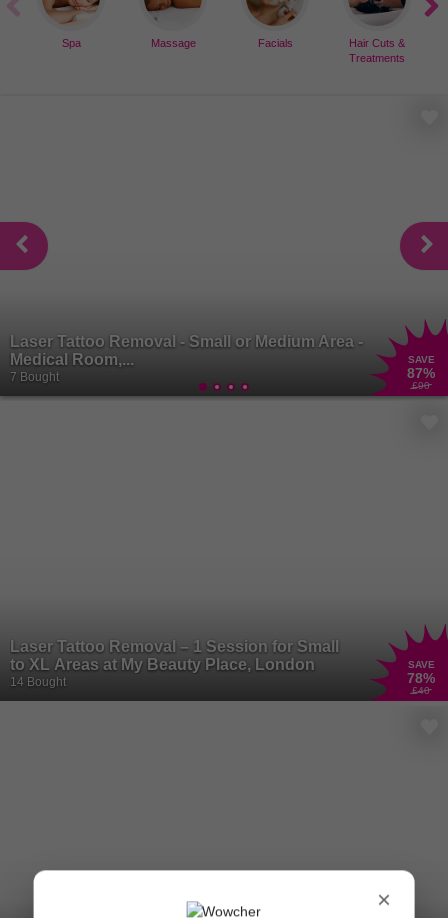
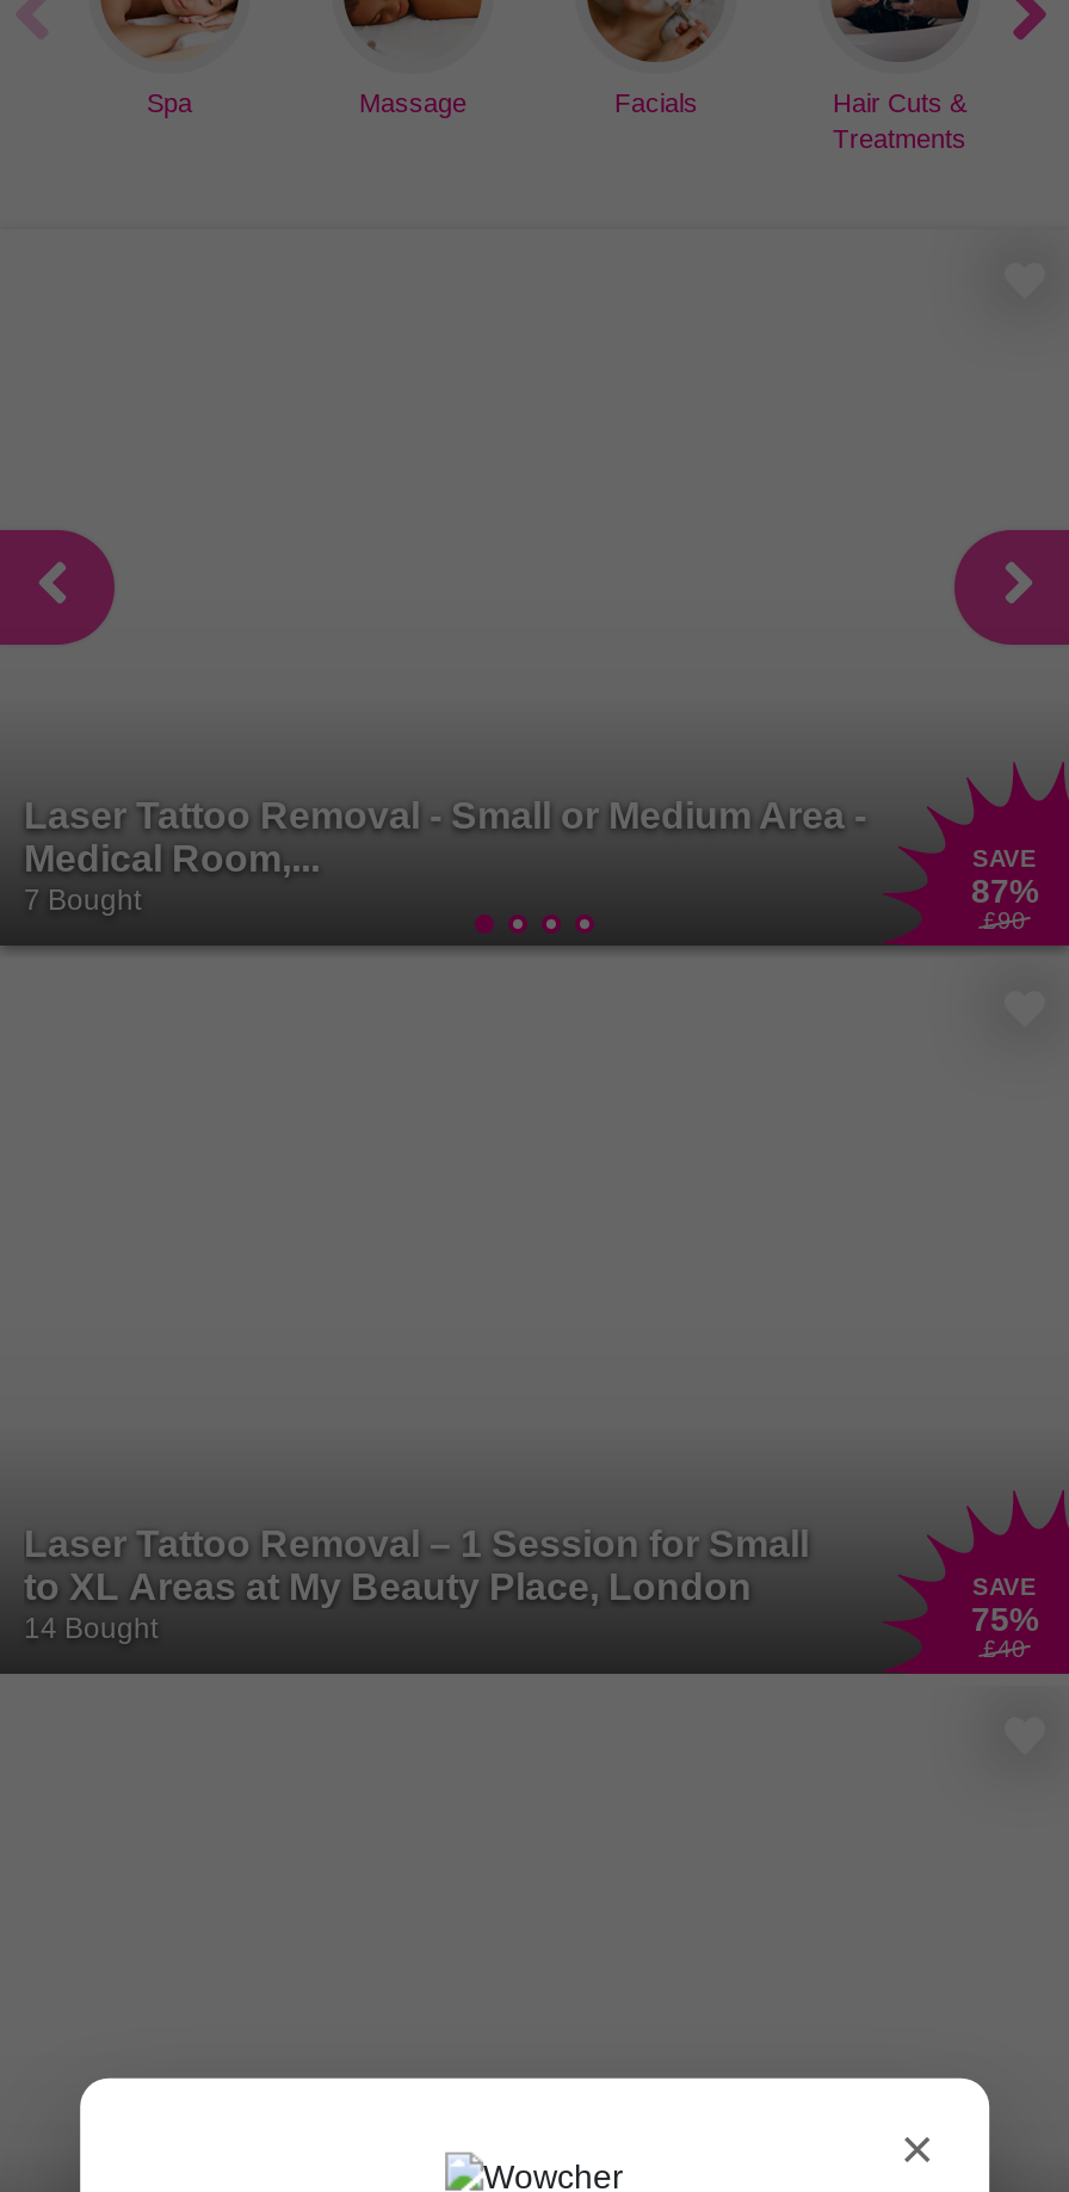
- 78%
+ 75%
